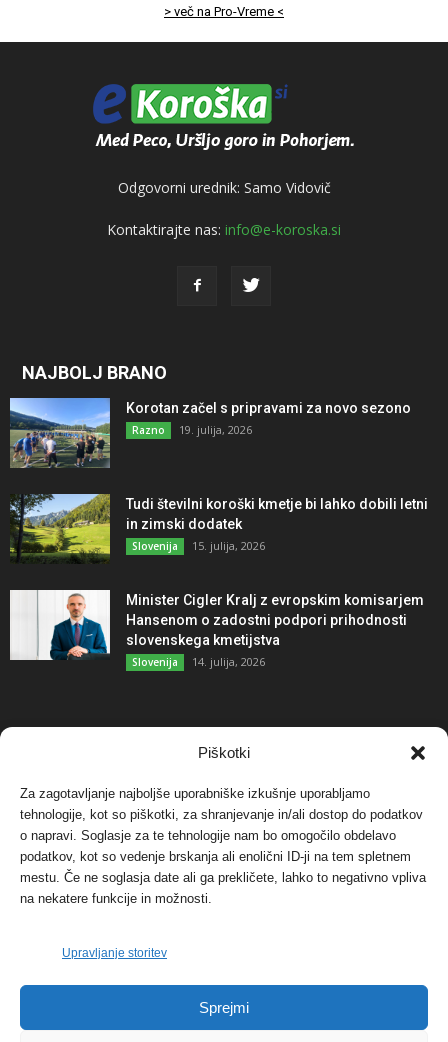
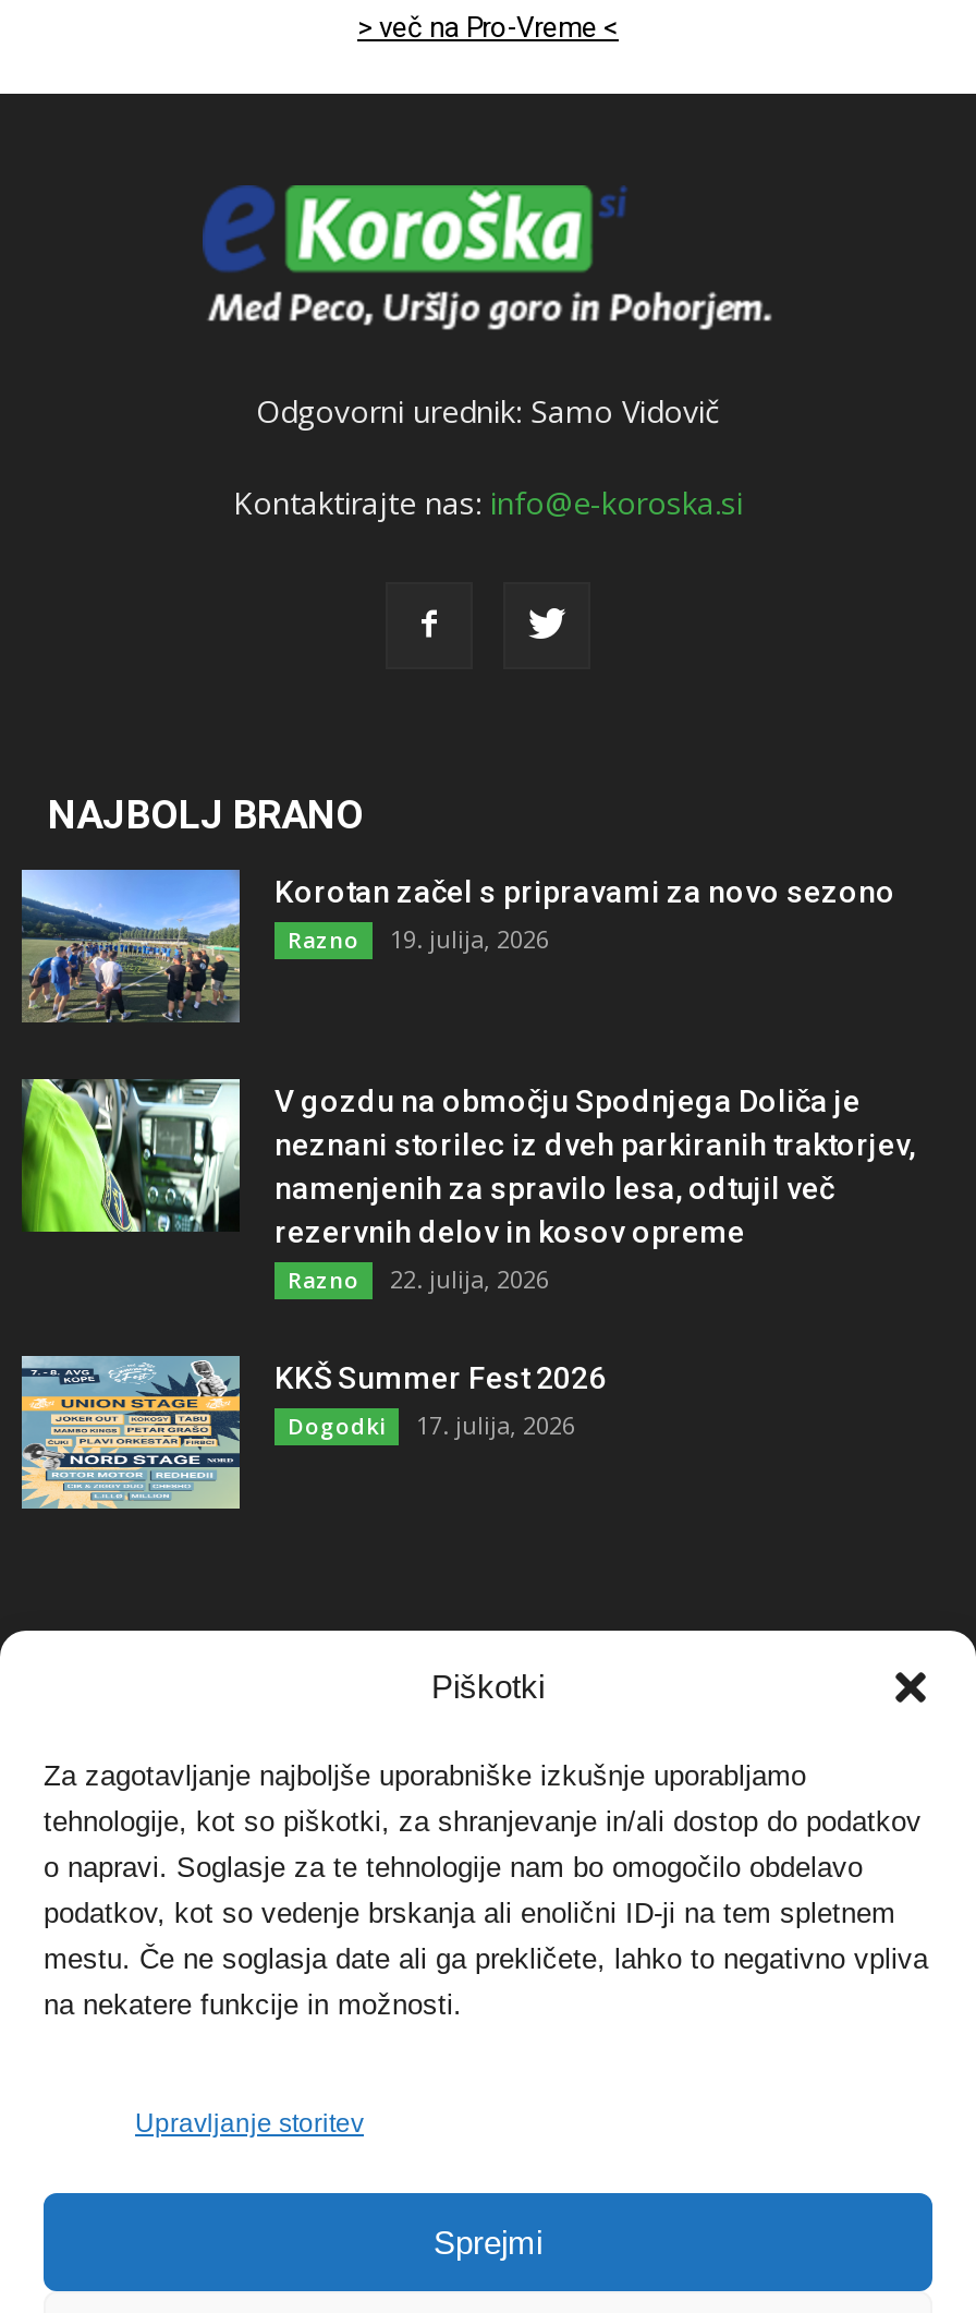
- [image]
- Tudi številni koroški kmetje bi lahko dobili letni
- in zimski dodatek
- Slovenija
- 15. julija, 2026
+ [image]
+ V gozdu na območju Spodnjega Doliča je
+ neznani storilec iz dveh parkiranih traktorjev,
+ namenjenih za spravilo lesa, odtujil več
+ rezervnih delov in kosov opreme
+ Razno
+ 22. julija, 2026

- [image]
- Minister Cigler Kralj z evropskim komisarjem
- Hansenom o zadostni podpori prihodnosti
- slovenskega kmetijstva
- Slovenija
- 14. julija, 2026
+ [image]
+ KKŠ Summer Fest 2026
+ Dogodki
+ 17. julija, 2026
